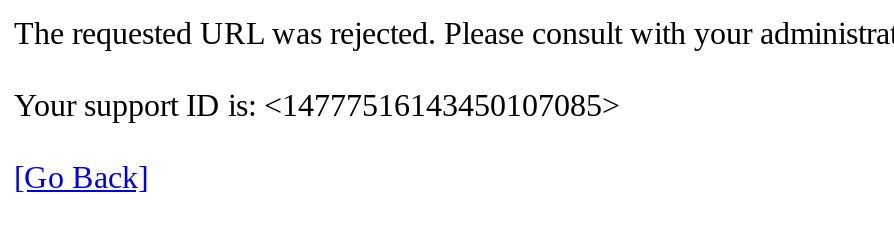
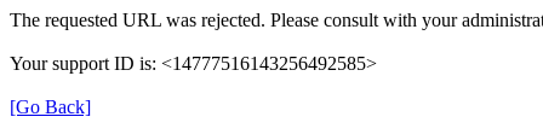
- Your support ID is: <14777516143450107085>
+ Your support ID is: <14777516143256492585>
